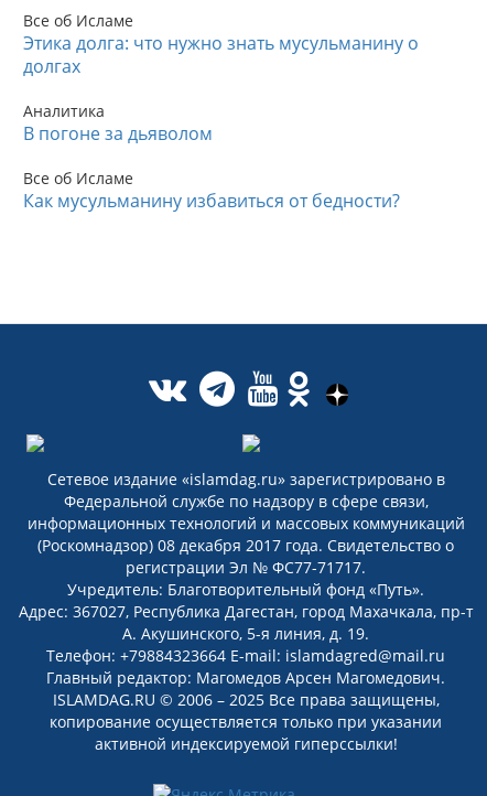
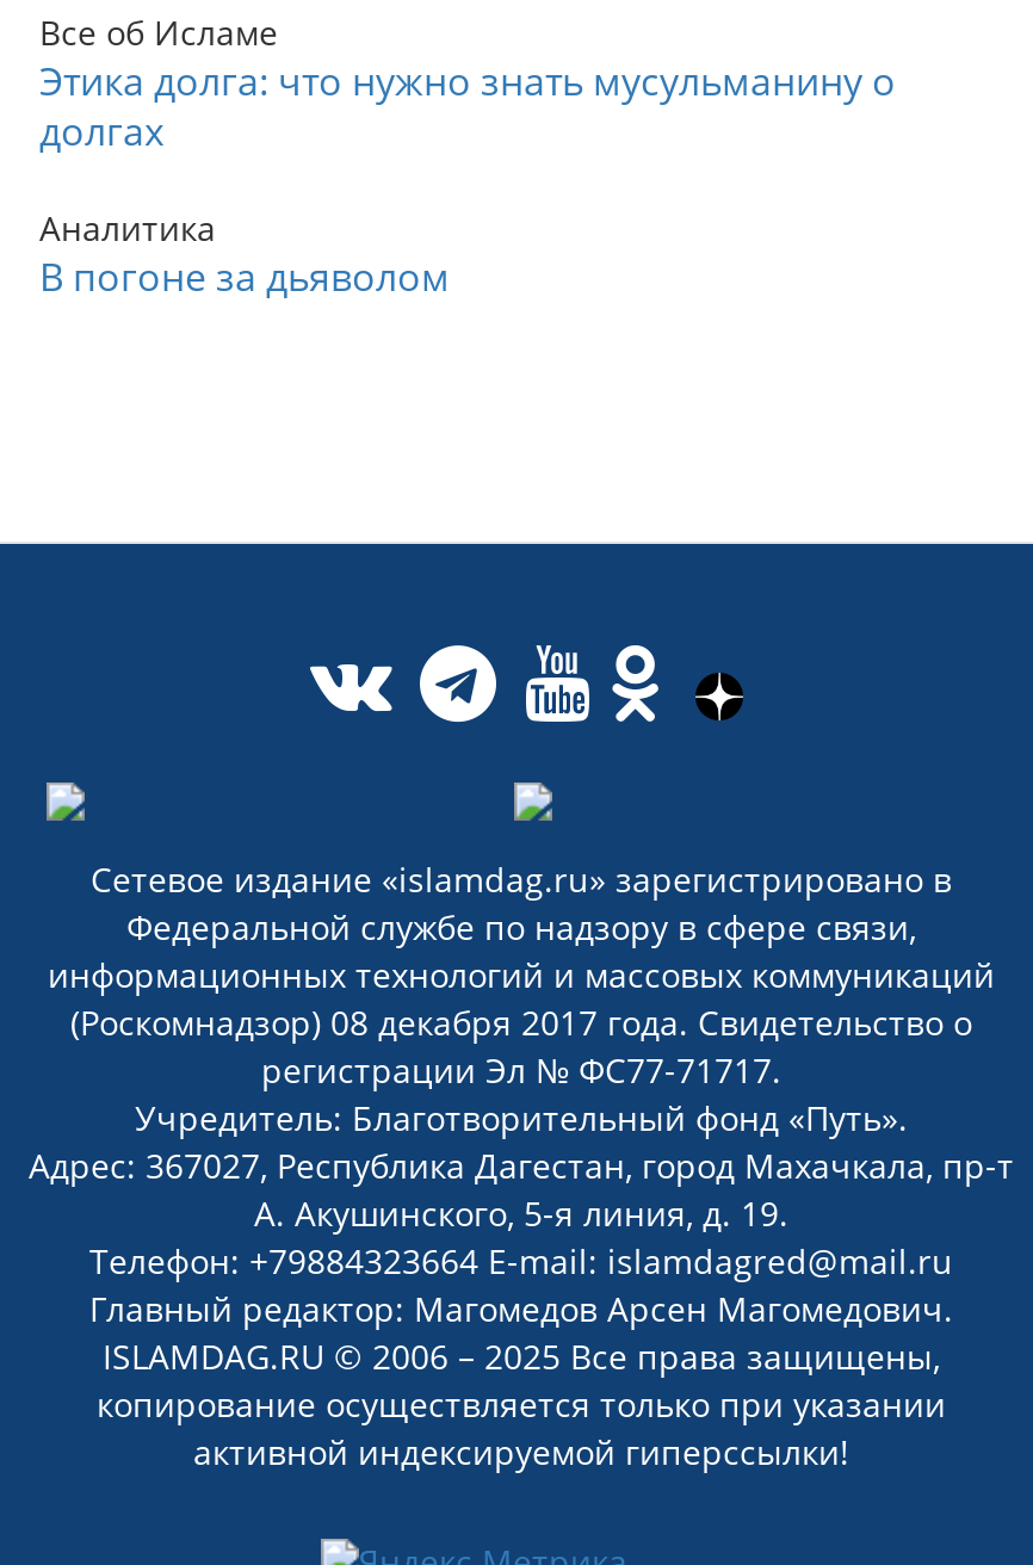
- Все об Исламе
- Как мусульманину избавиться от бедности?
